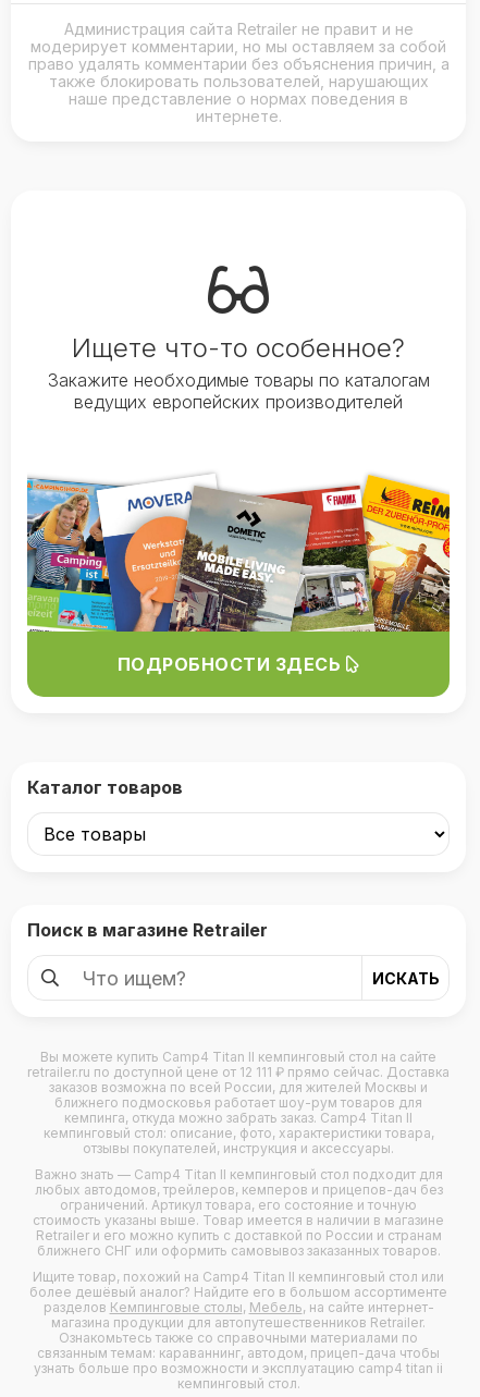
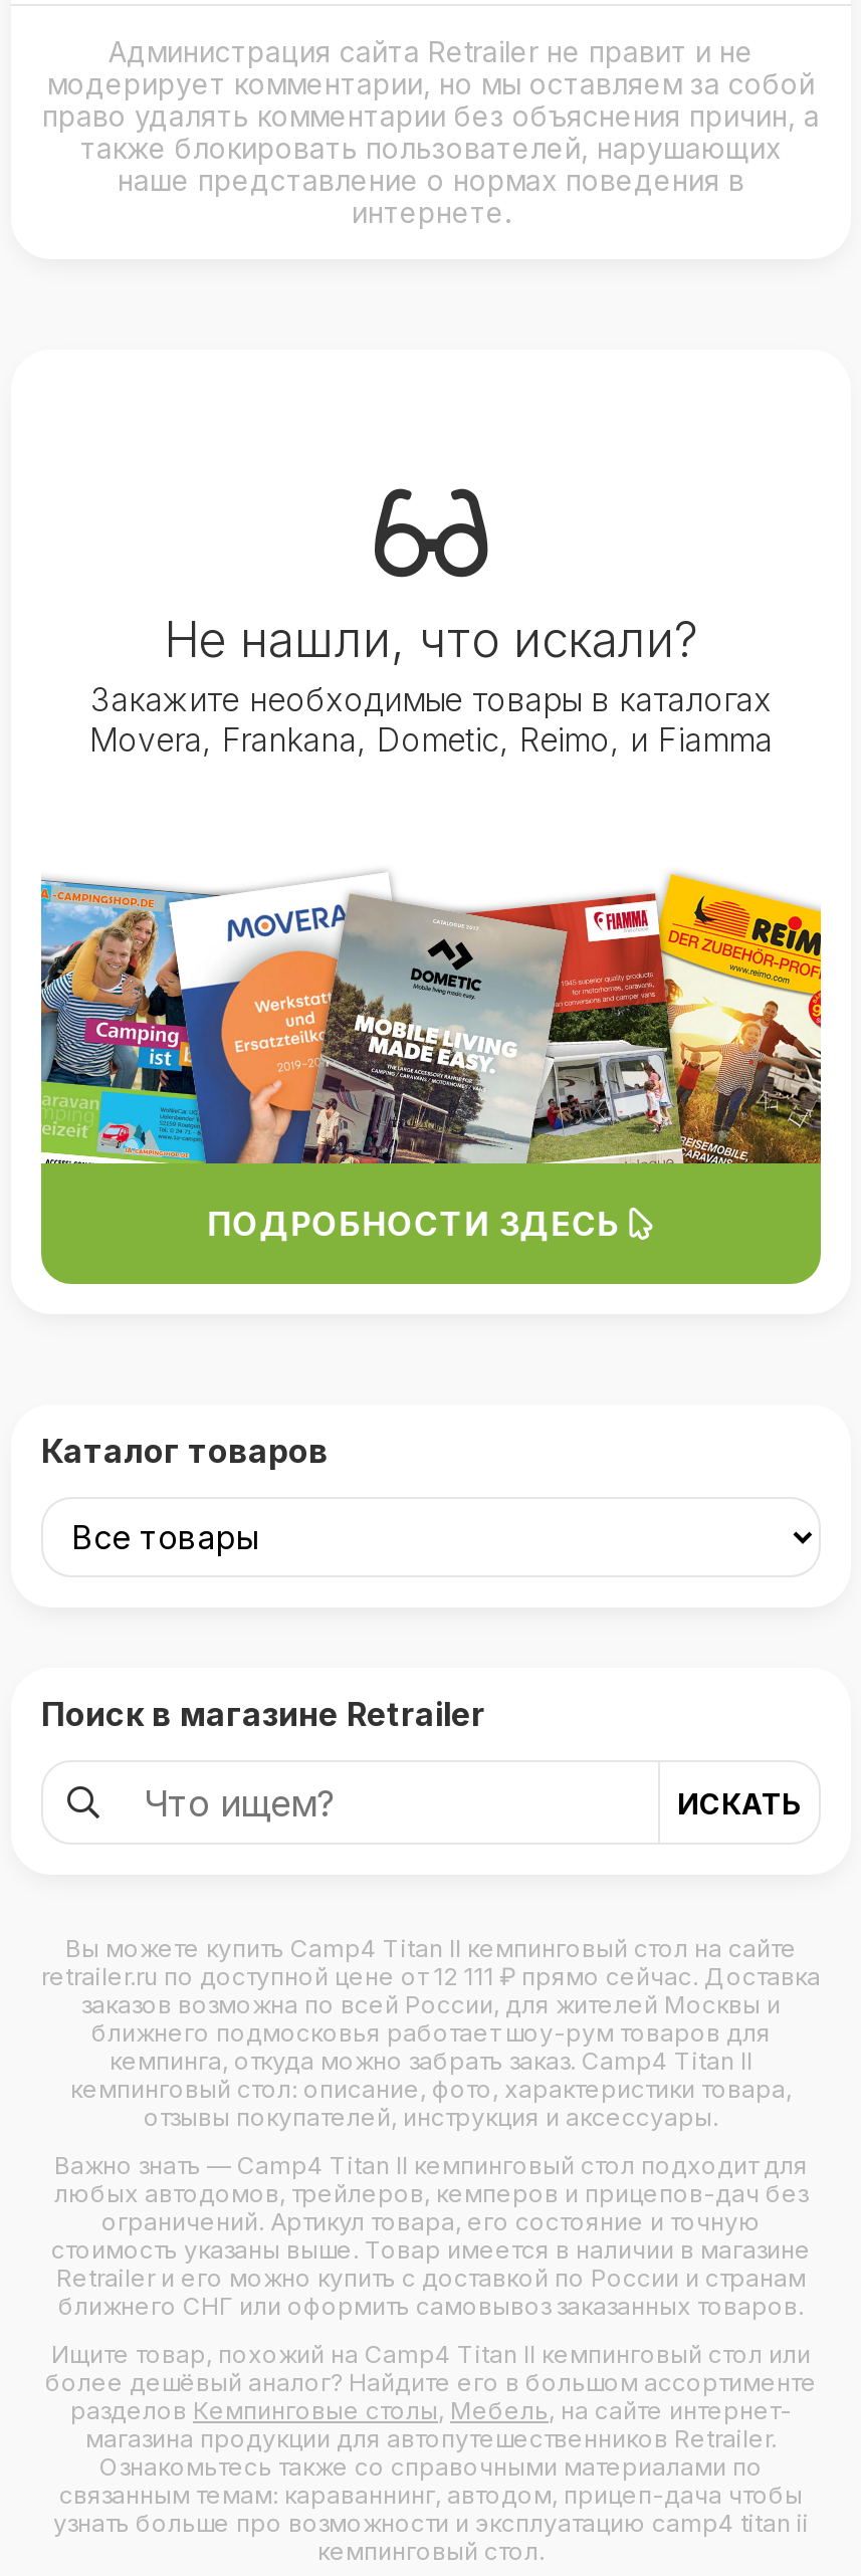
- Ищете что-то особенное?
- Закажите необходимые товары по каталогам
- ведущих европейских производителей
+ Не нашли, что искали?
+ Закажите необходимые товары в каталогах
+ Movera, Frankana, Dometic, Reimo, и Fiamma
